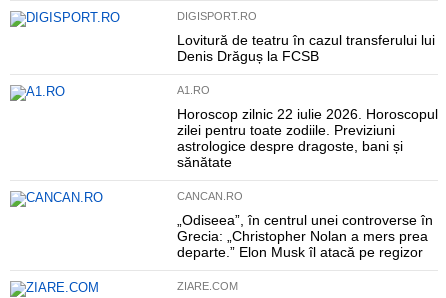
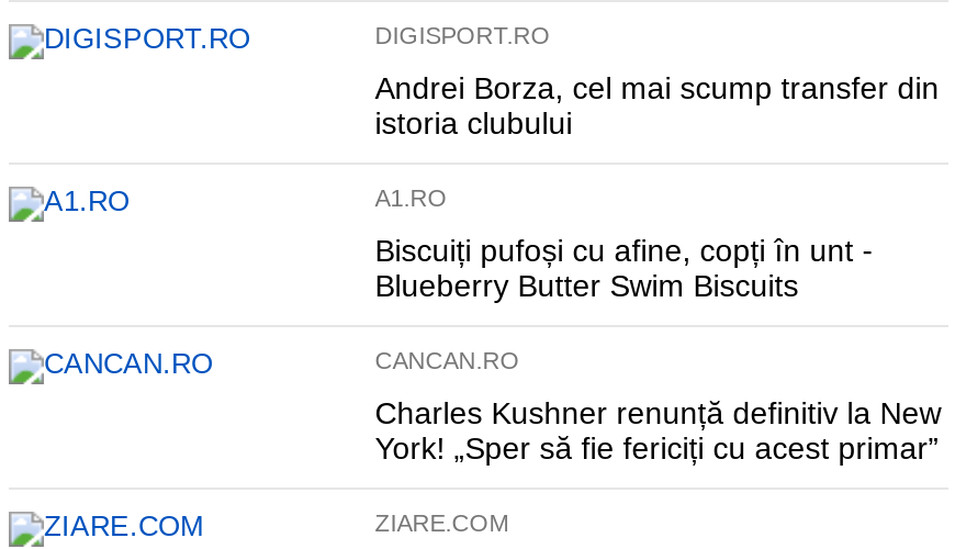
- Lovitură de teatru în cazul transferului lui
- Denis Drăguș la FCSB
+ Andrei Borza, cel mai scump transfer din
+ istoria clubului

- Horoscop zilnic 22 iulie 2026. Horoscopul
- zilei pentru toate zodiile. Previziuni
- astrologice despre dragoste, bani și
- sănătate
+ Biscuiți pufoși cu afine, copți în unt -
+ Blueberry Butter Swim Biscuits

- „Odiseea”, în centrul unei controverse în
- Grecia: „Christopher Nolan a mers prea
- departe.” Elon Musk îl atacă pe regizor
+ Charles Kushner renunță definitiv la New
+ York! „Sper să fie fericiți cu acest primar”
